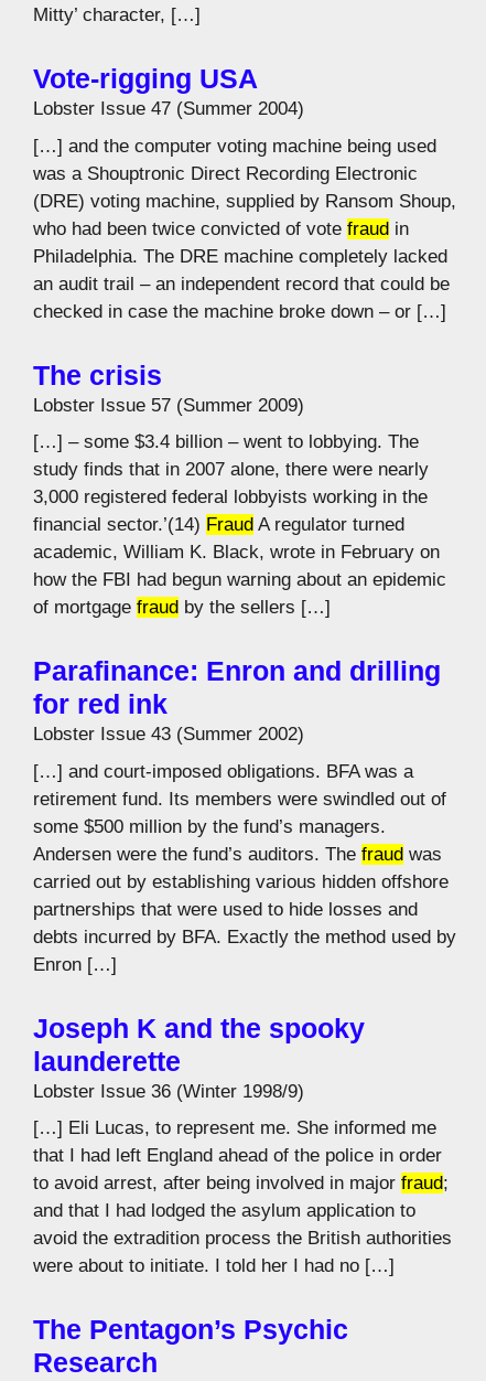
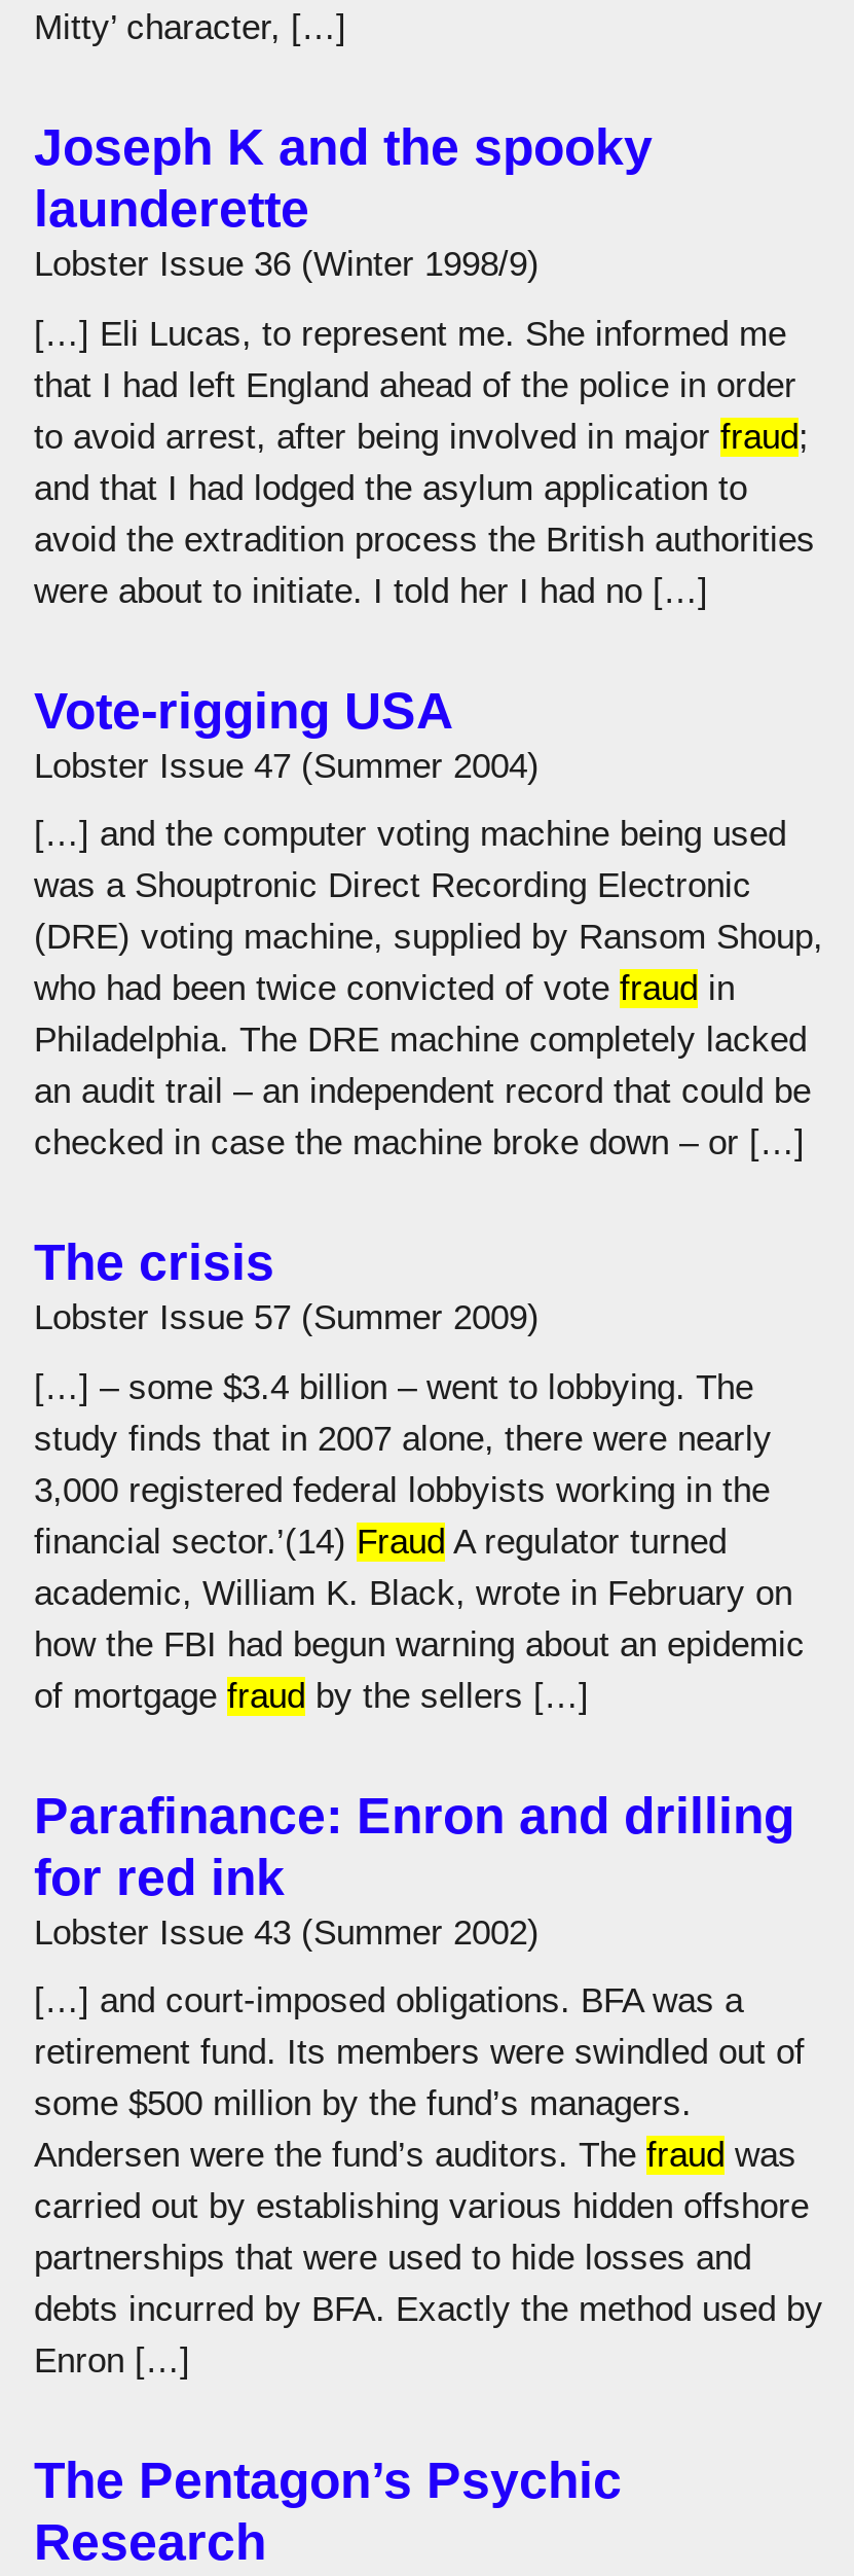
moved down: Vote-rigging USA | Lobster Issue 47 (Summer 2004) | […] and the computer voting machine being used | ... | debts incurred by BFA. Exactly the method used by | Enron […]

moved up: Joseph K and the spooky | launderette | Lobster Issue 36 (Winter 1998/9) | ... | avoid the extradition process the British authorities | were about to initiate. I told her I had no […]
